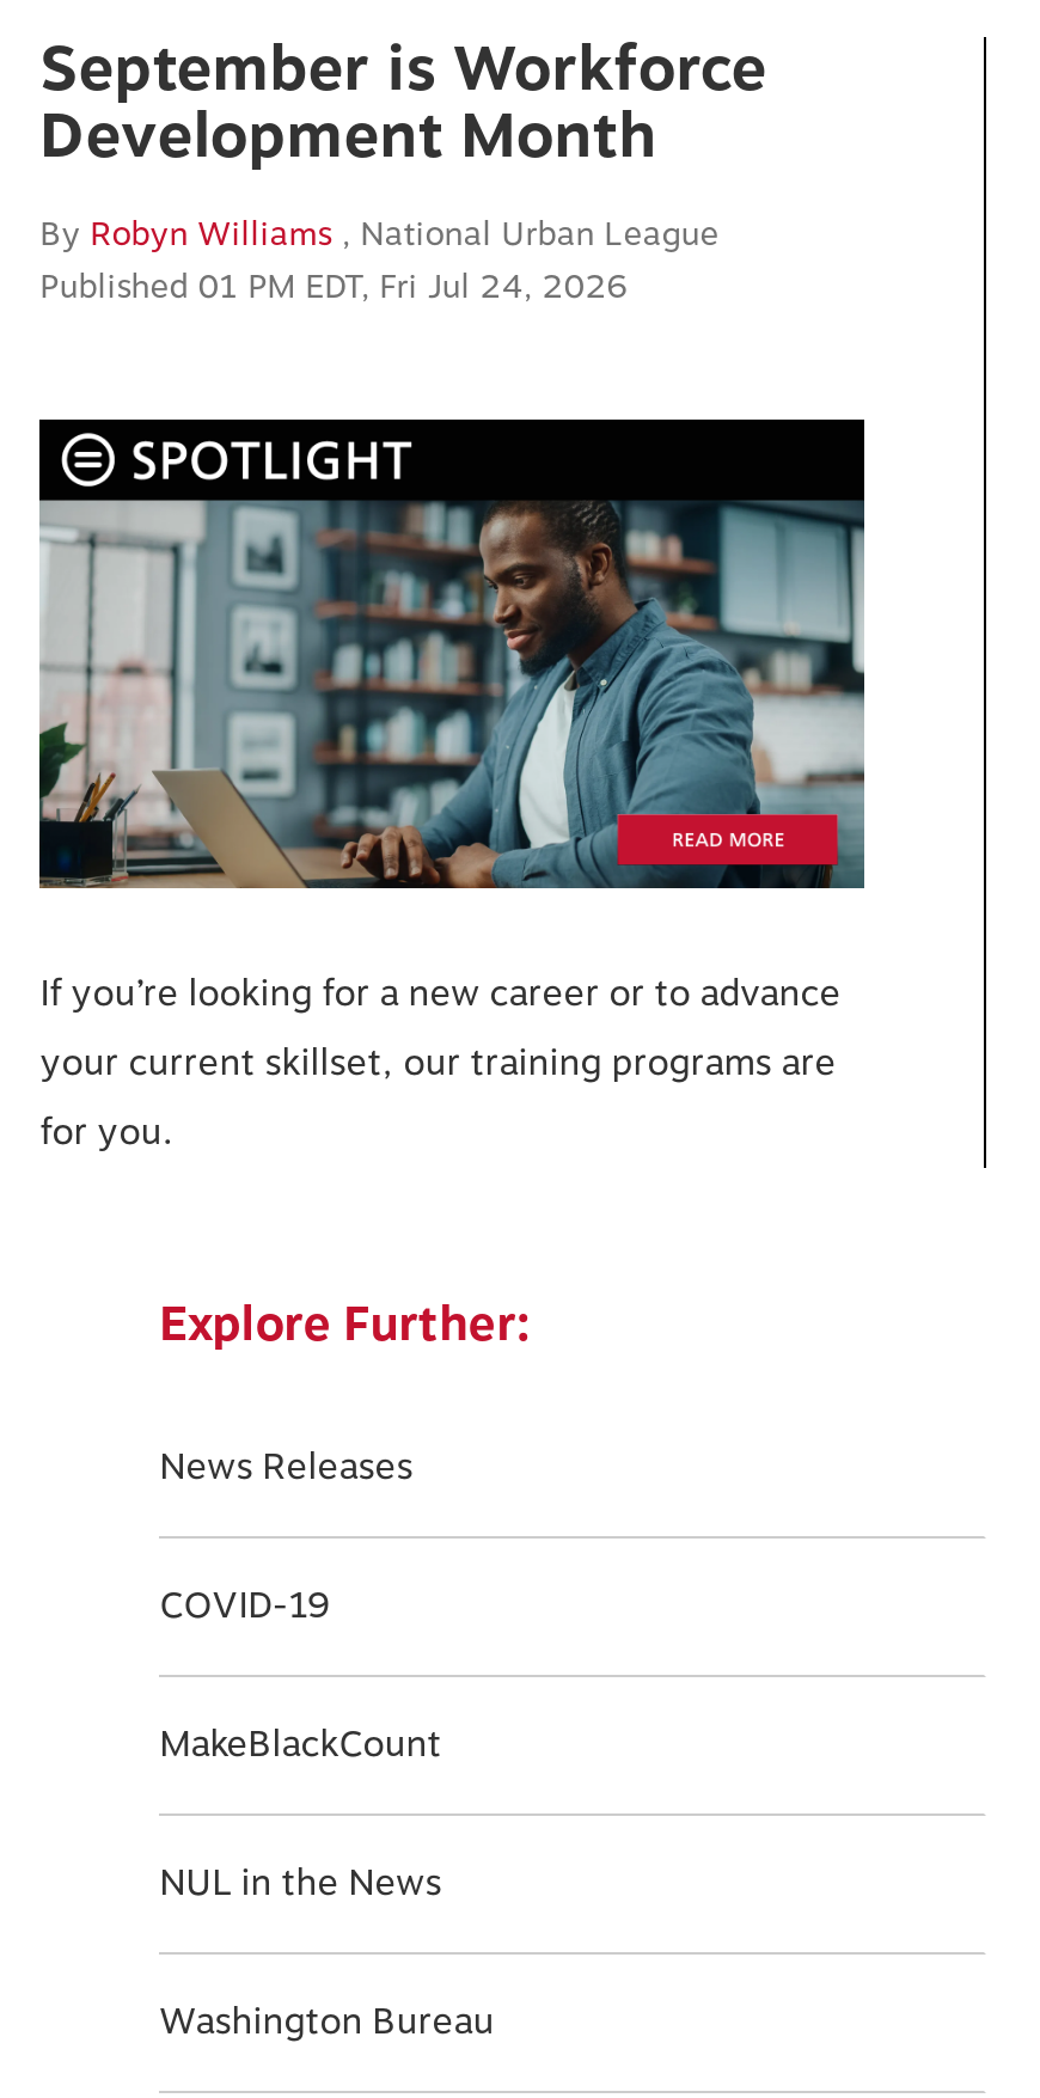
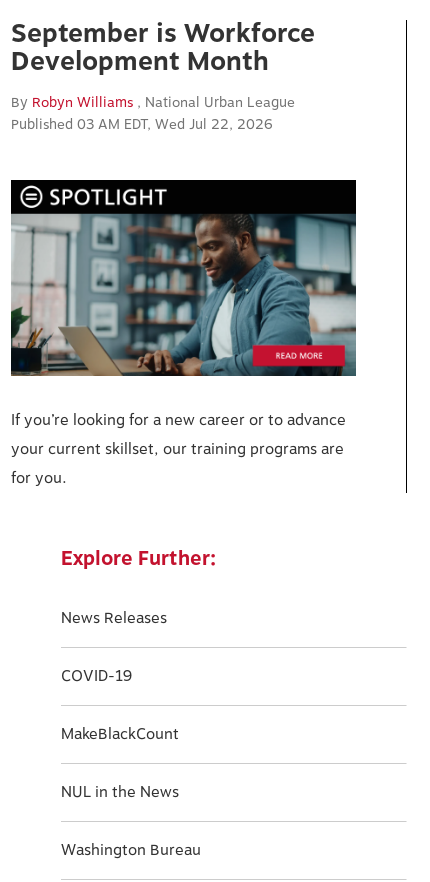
- Published 01 PM EDT, Fri Jul 24, 2026
+ Published 03 AM EDT, Wed Jul 22, 2026
